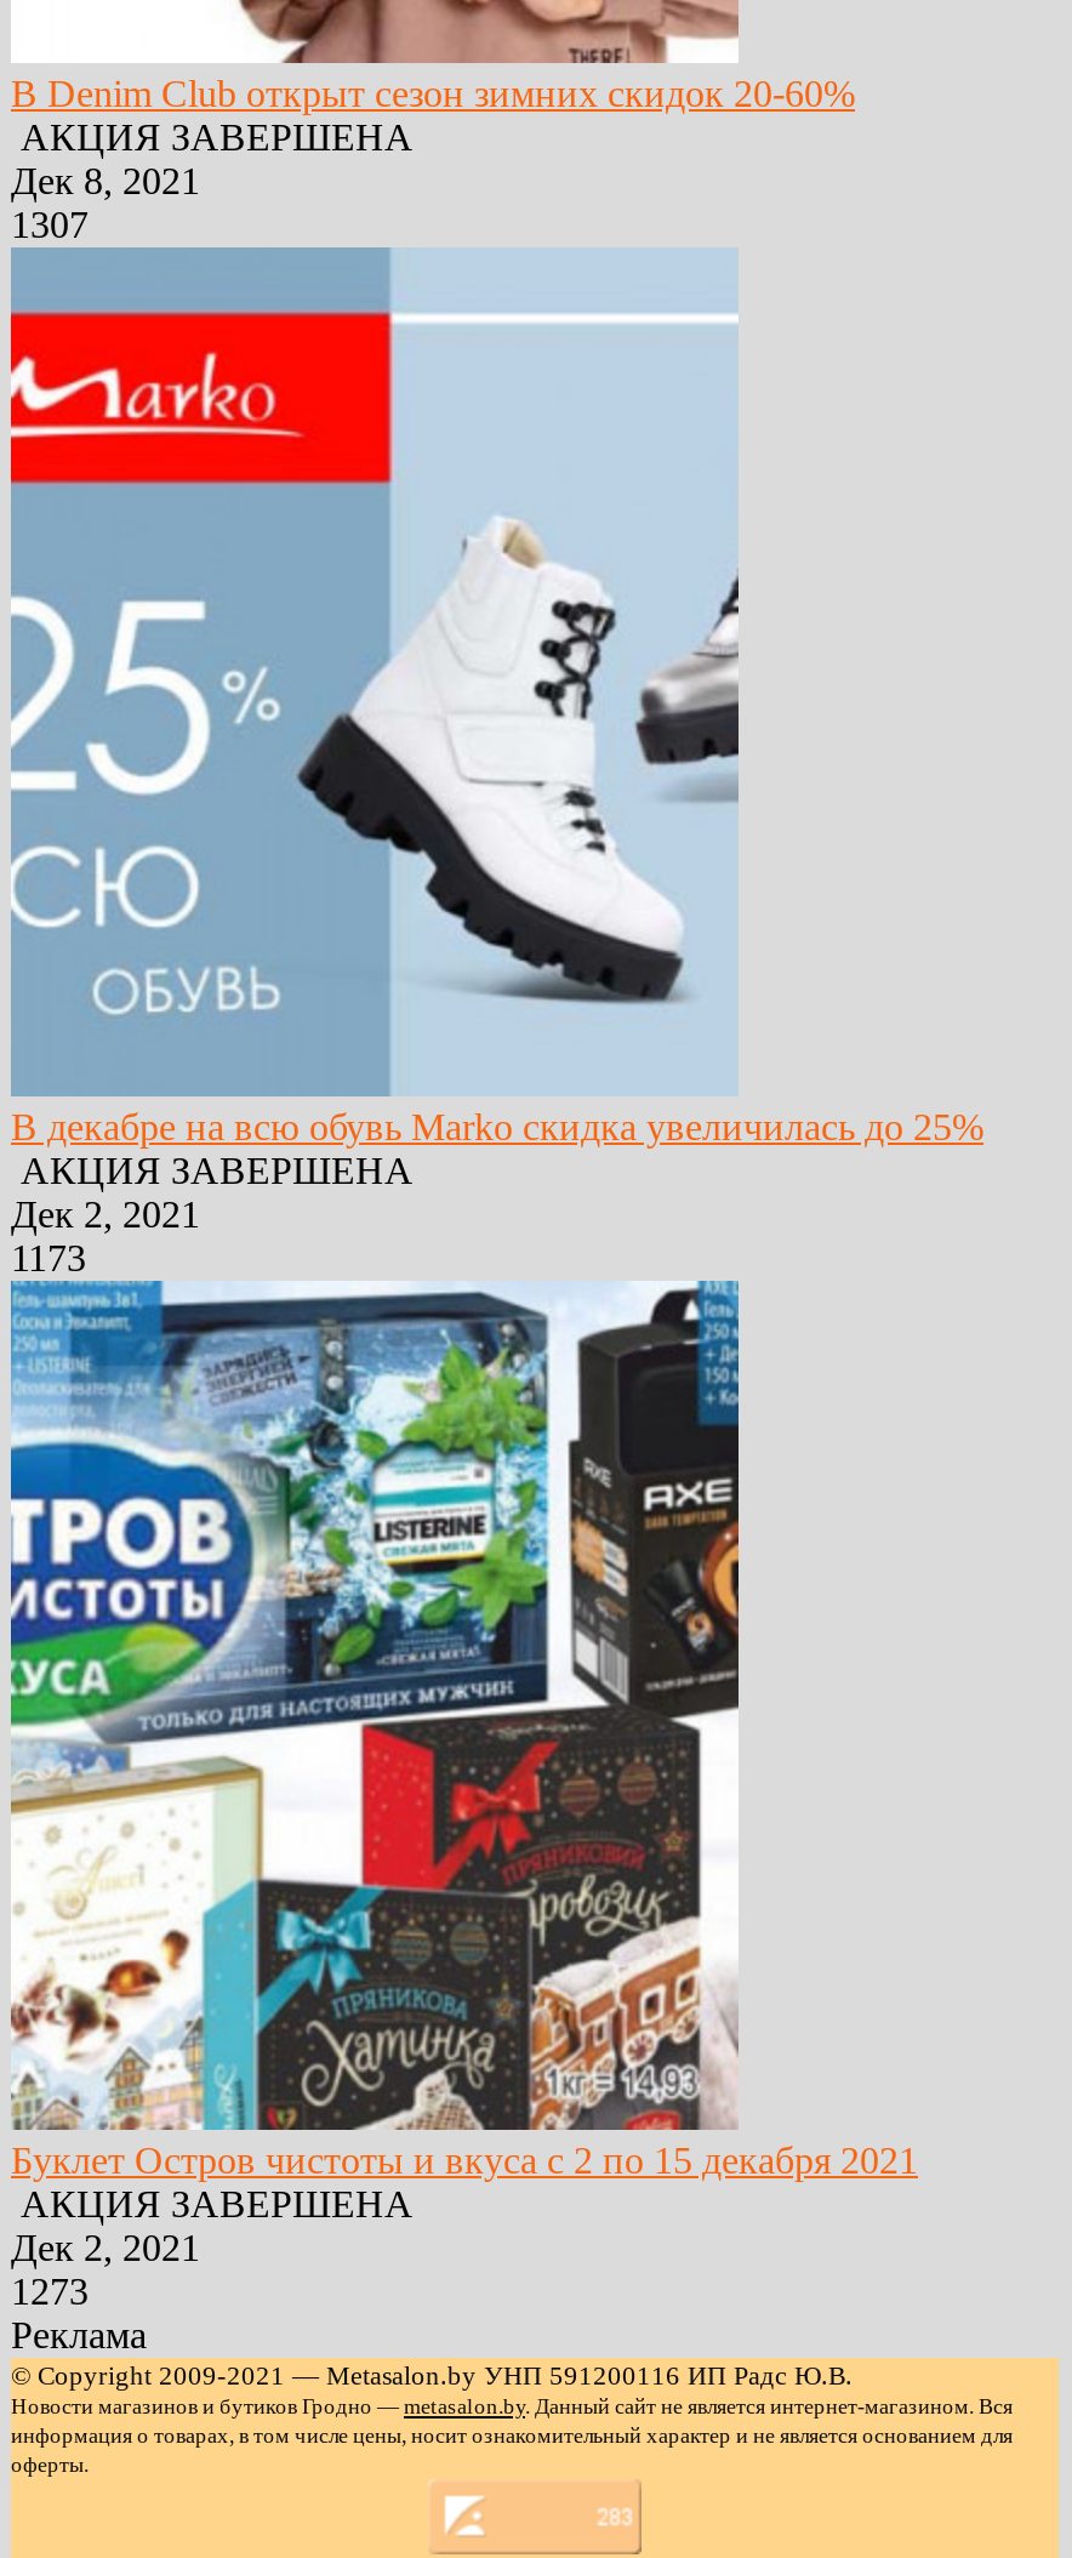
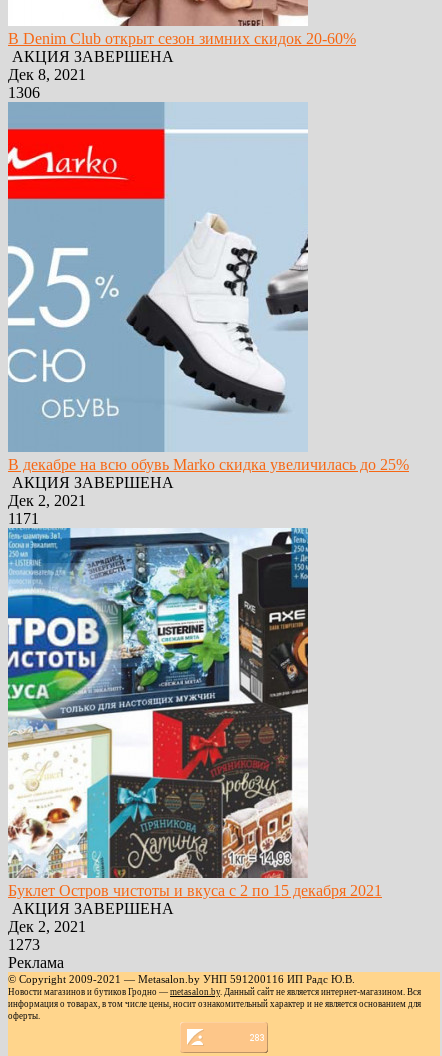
- 1307
+ 1306

- 1173
+ 1171
